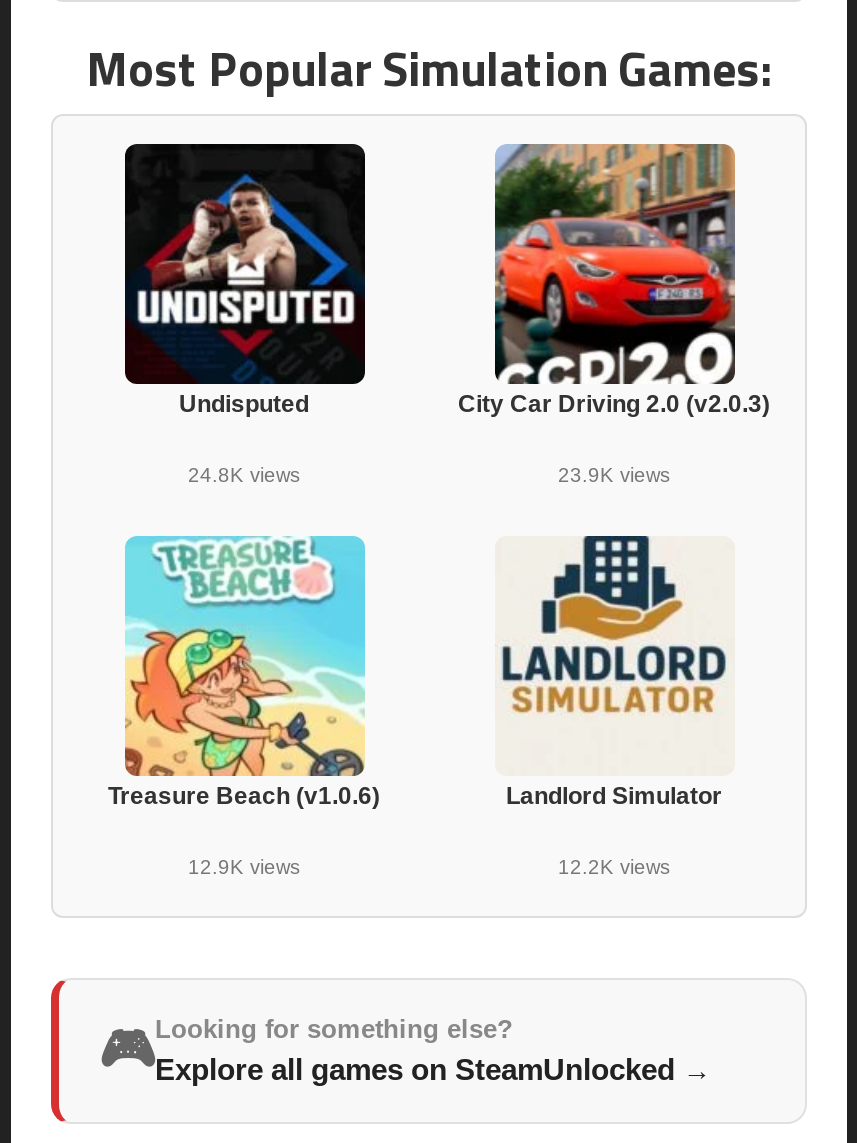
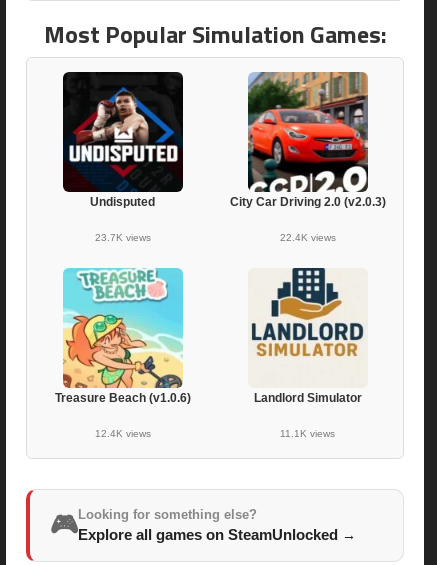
- 24.8K views
+ 23.7K views

- 23.9K views
+ 22.4K views

- 12.9K views
+ 12.4K views

- 12.2K views
+ 11.1K views
